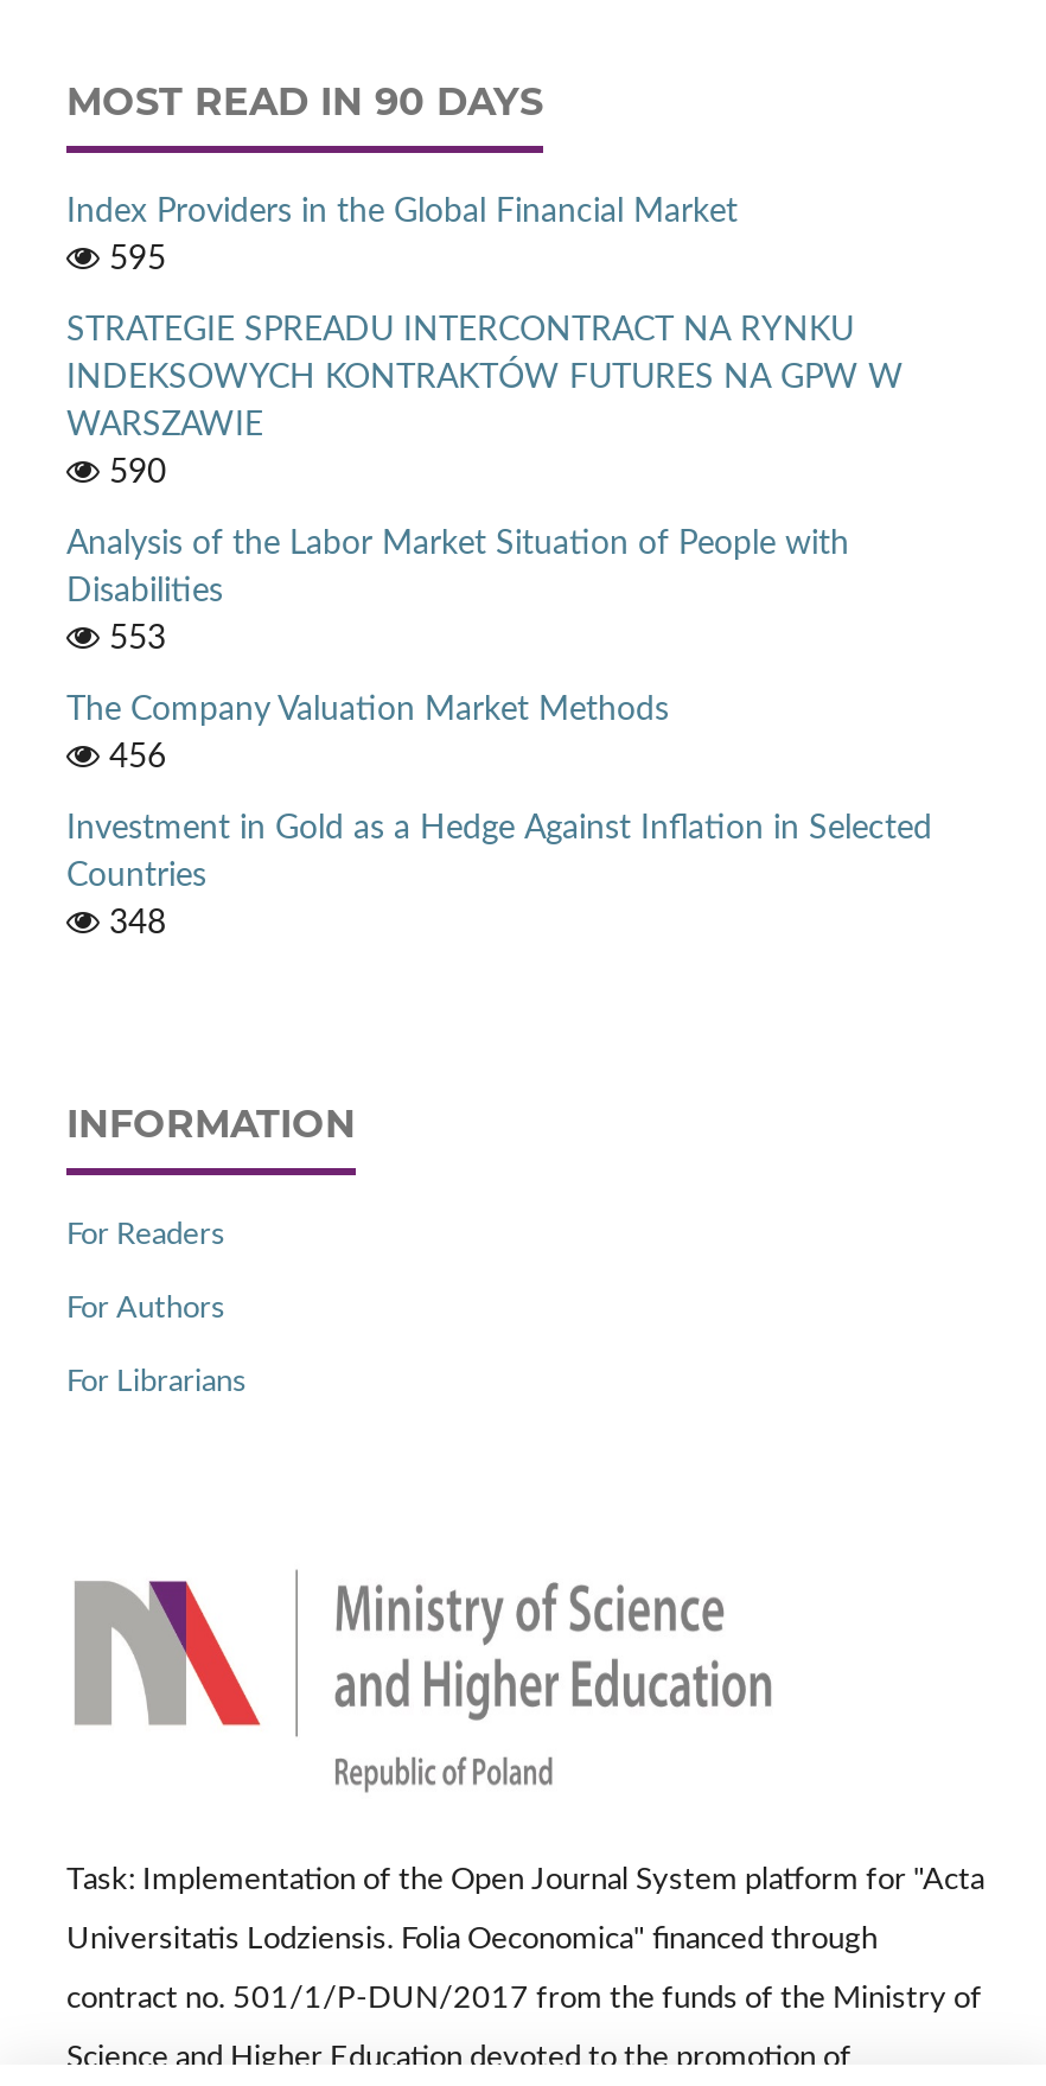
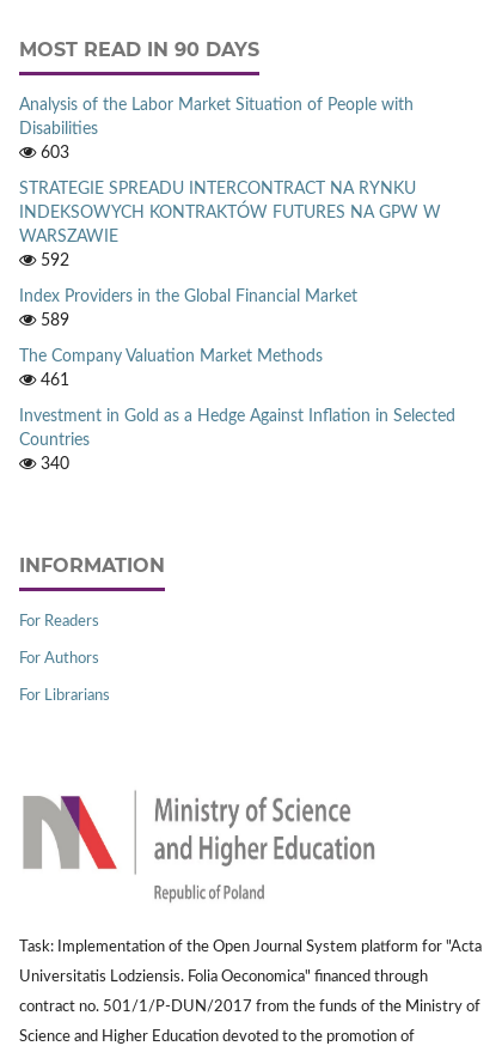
moved down: Index Providers in the Global Financial Market

- 595
+ 603

moved down: STRATEGIE SPREADU INTERCONTRACT NA RYNKU | INDEKSOWYCH KONTRAKTÓW FUTURES NA GPW W | WARSZAWIE

- 590
+ 592

moved up: Analysis of the Labor Market Situation of People with | Disabilities

- 553
+ 589

- 456
+ 461

- 348
+ 340
